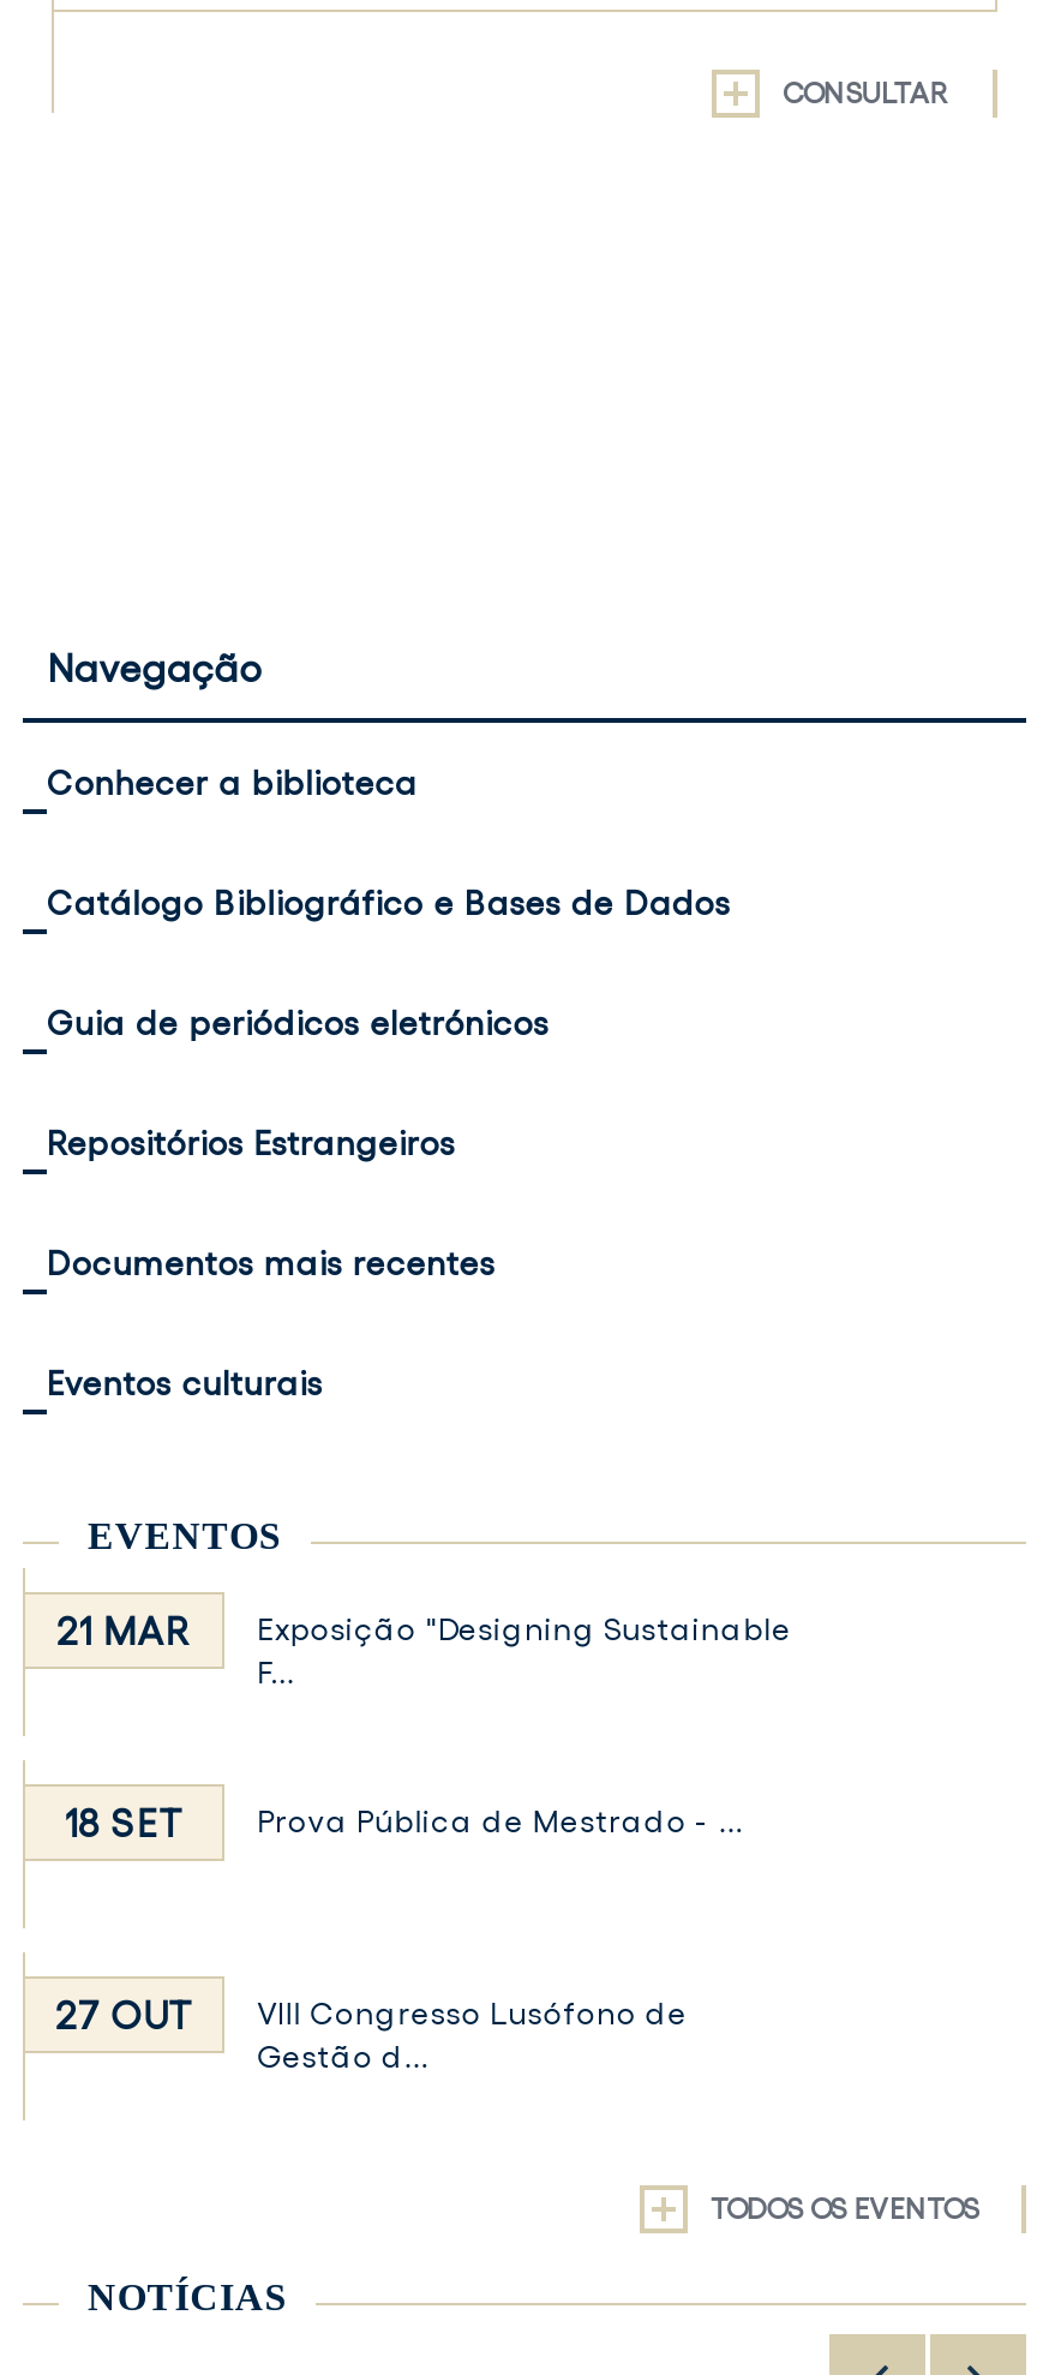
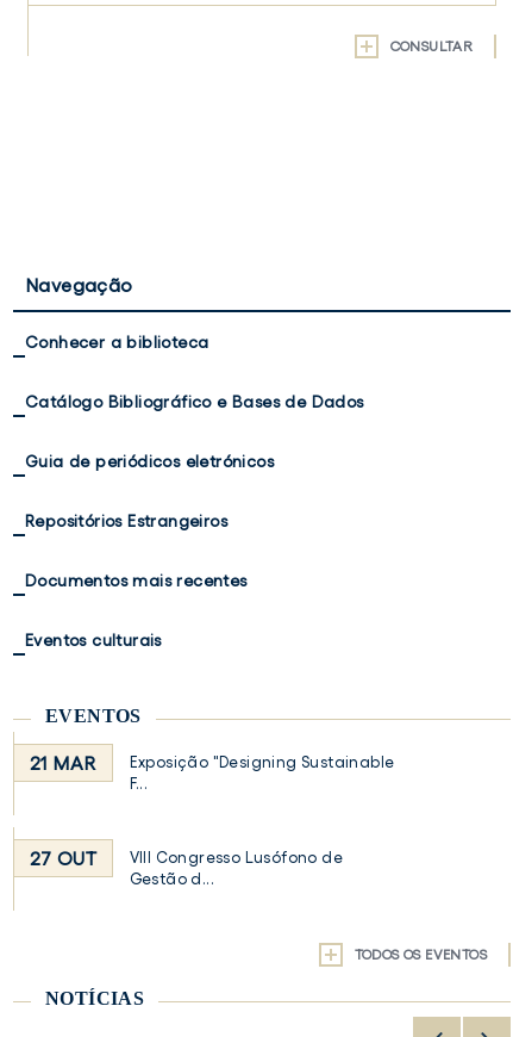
- 18 SET
- Prova Pública de Mestrado - ...
